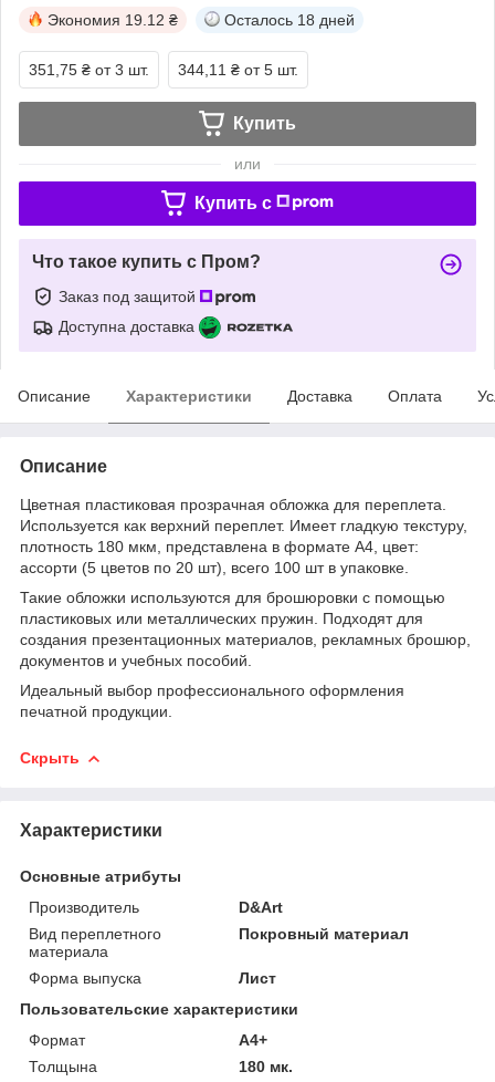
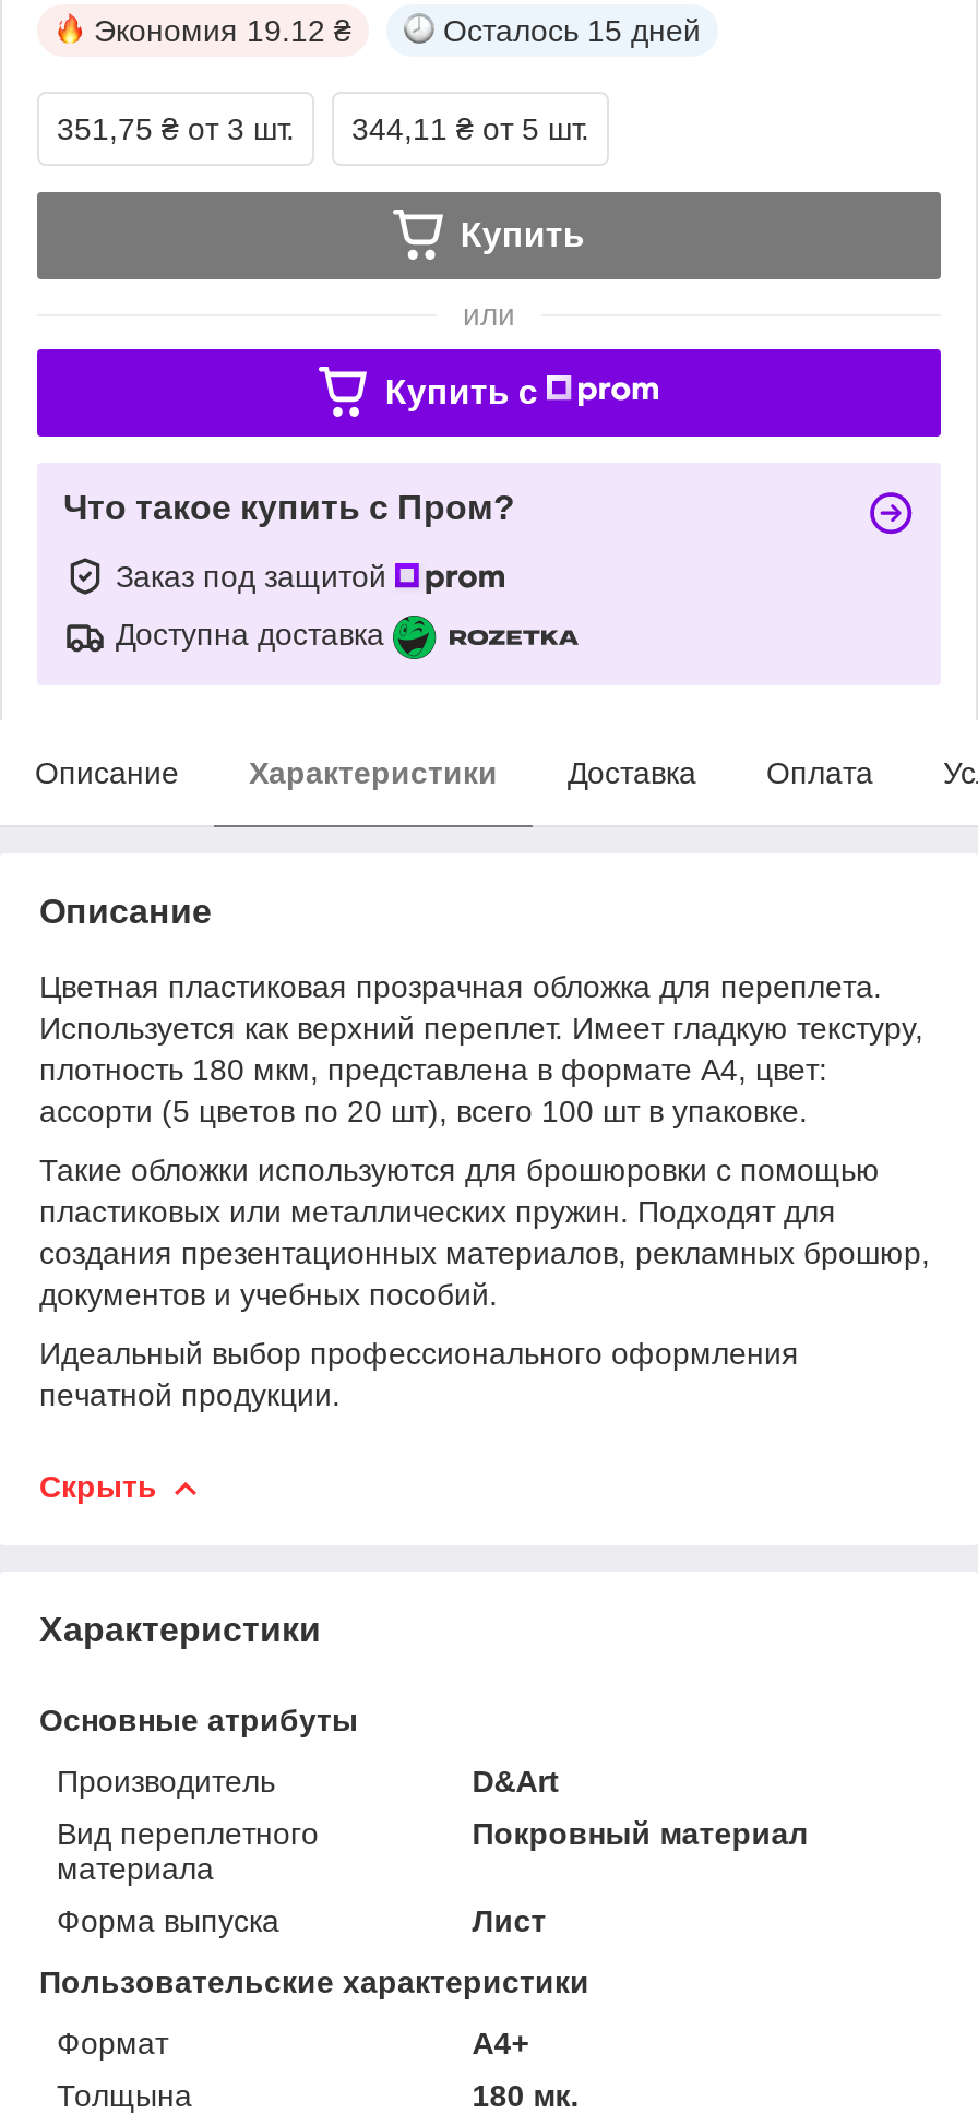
- Осталось 18 дней
+ Осталось 15 дней
